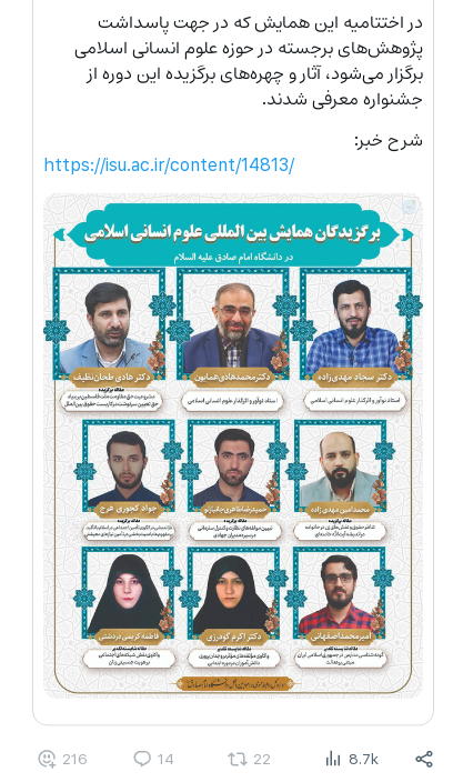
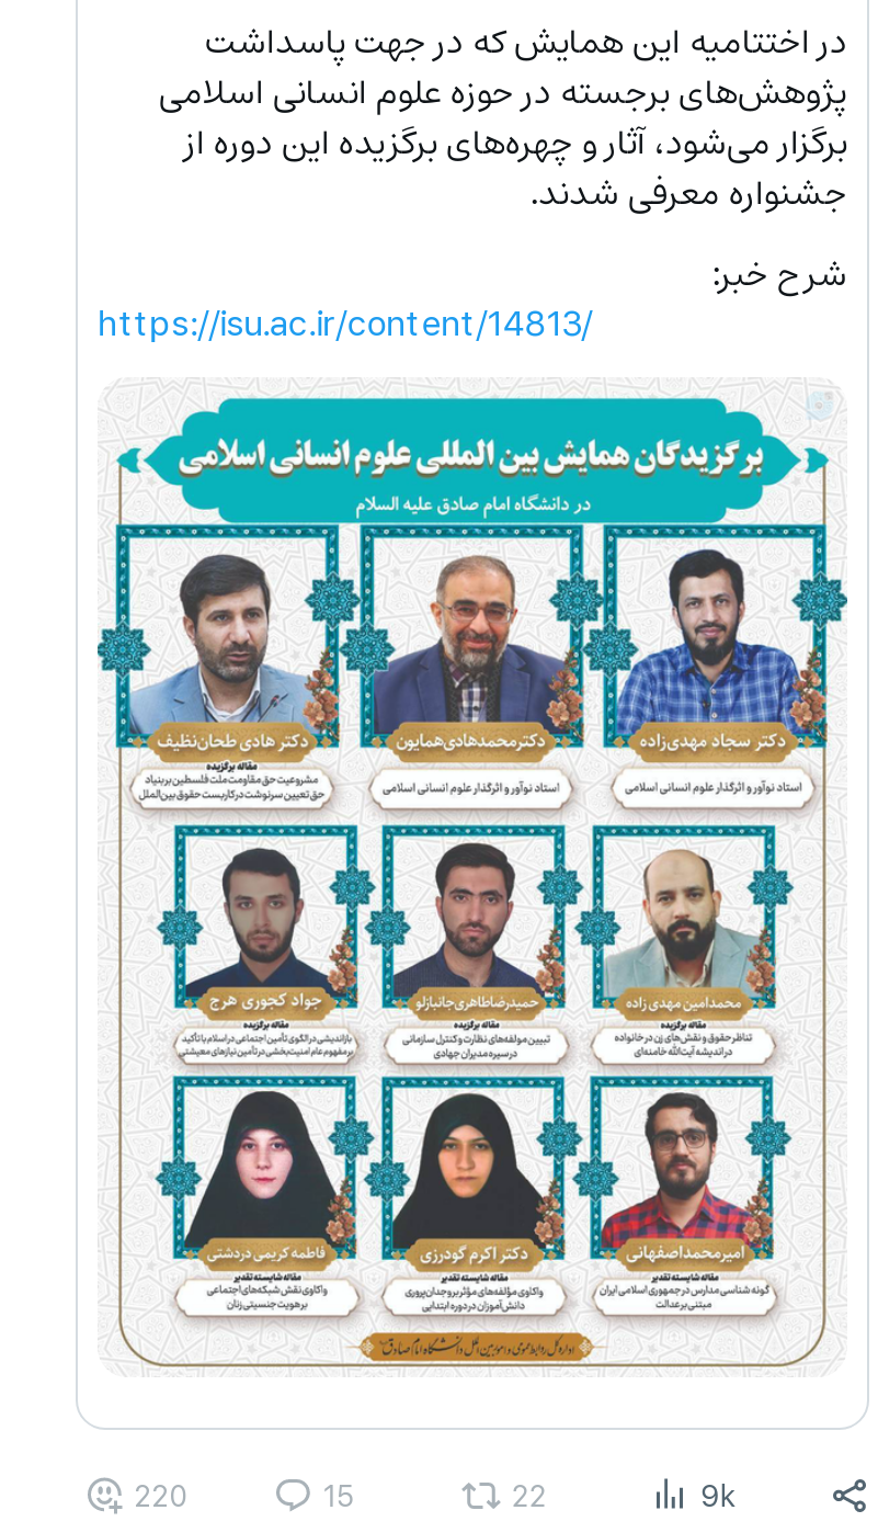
- 216
+ 220

- 14
+ 15

- 8.7k
+ 9k
